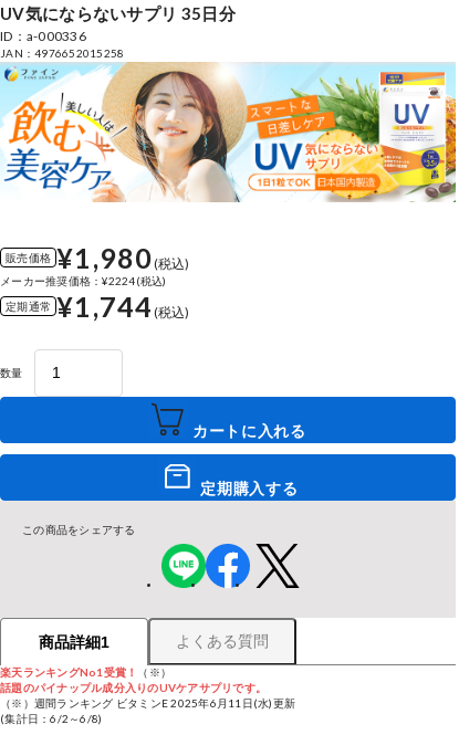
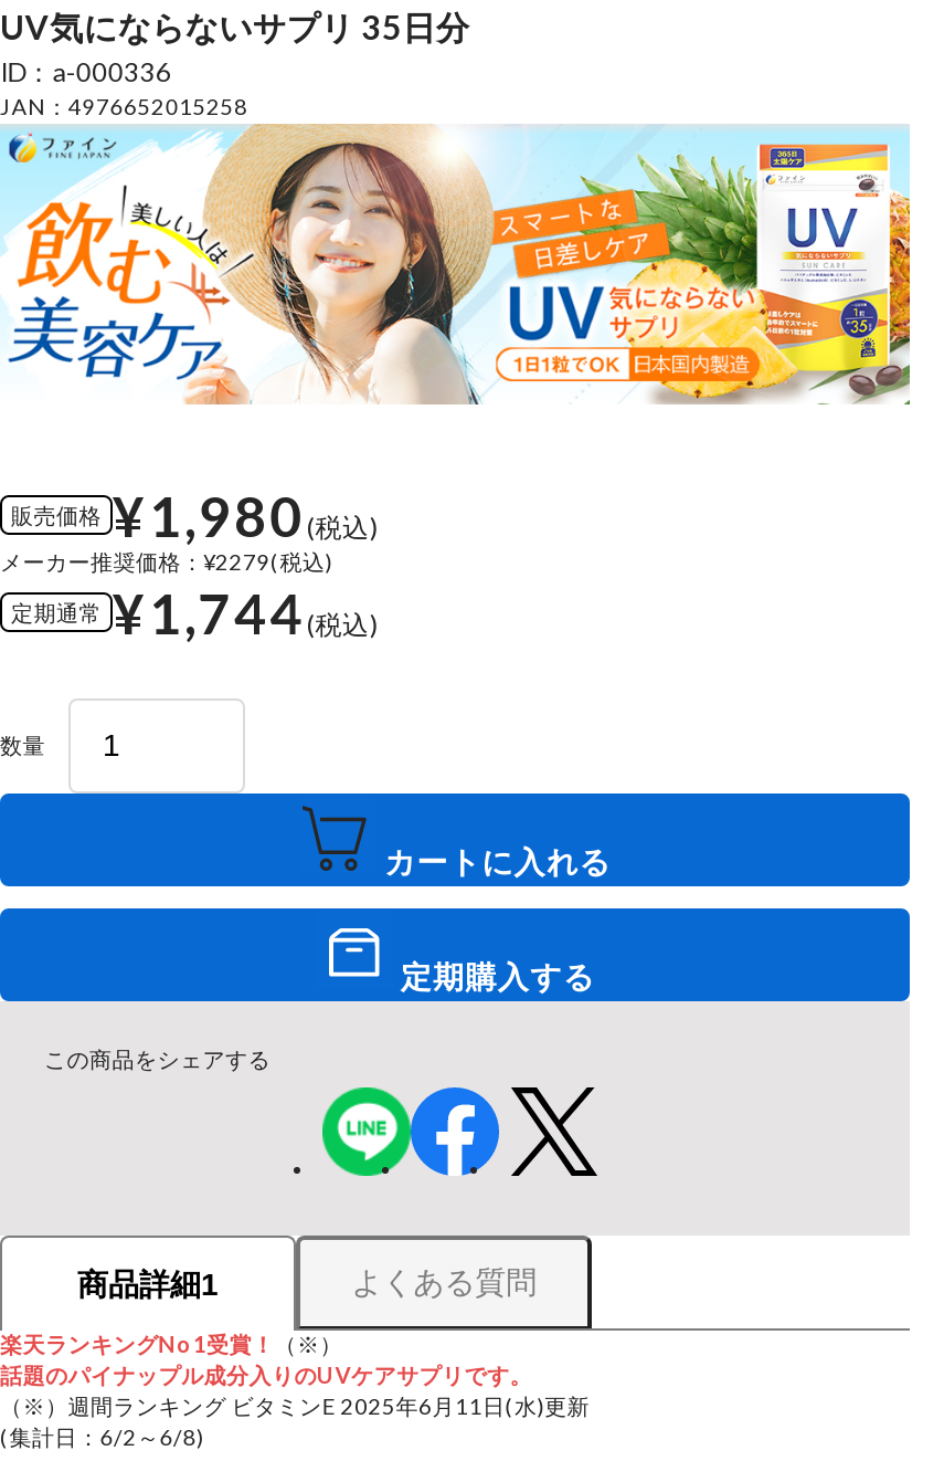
- メーカー推奨価格：¥2224(税込)
+ メーカー推奨価格：¥2279(税込)
